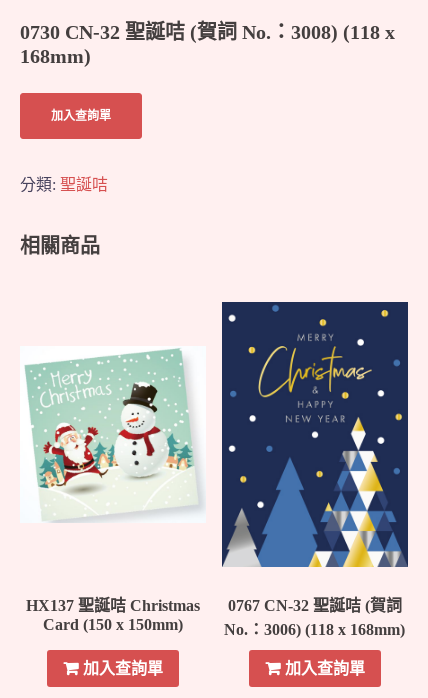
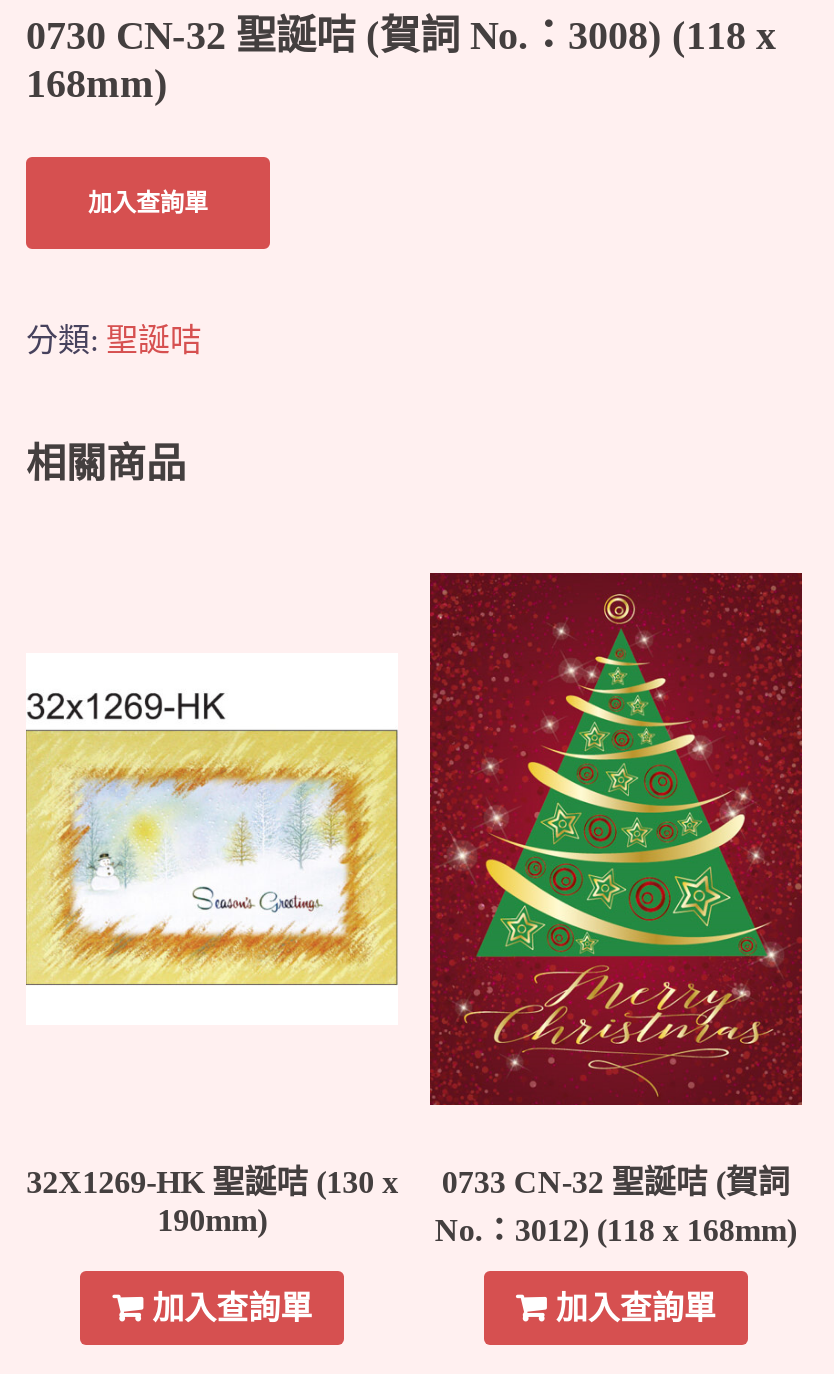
- [image]
- 0767 CN-32 聖誕咭 (賀詞
+ [image]
+ 0733 CN-32 聖誕咭 (賀詞

- [image]
+ [image]

- HX137 聖誕咭 Christmas
- Card (150 x 150mm)
+ 32X1269-HK 聖誕咭 (130 x
+ 190mm)

- No.：3006) (118 x 168mm)
+ No.：3012) (118 x 168mm)
